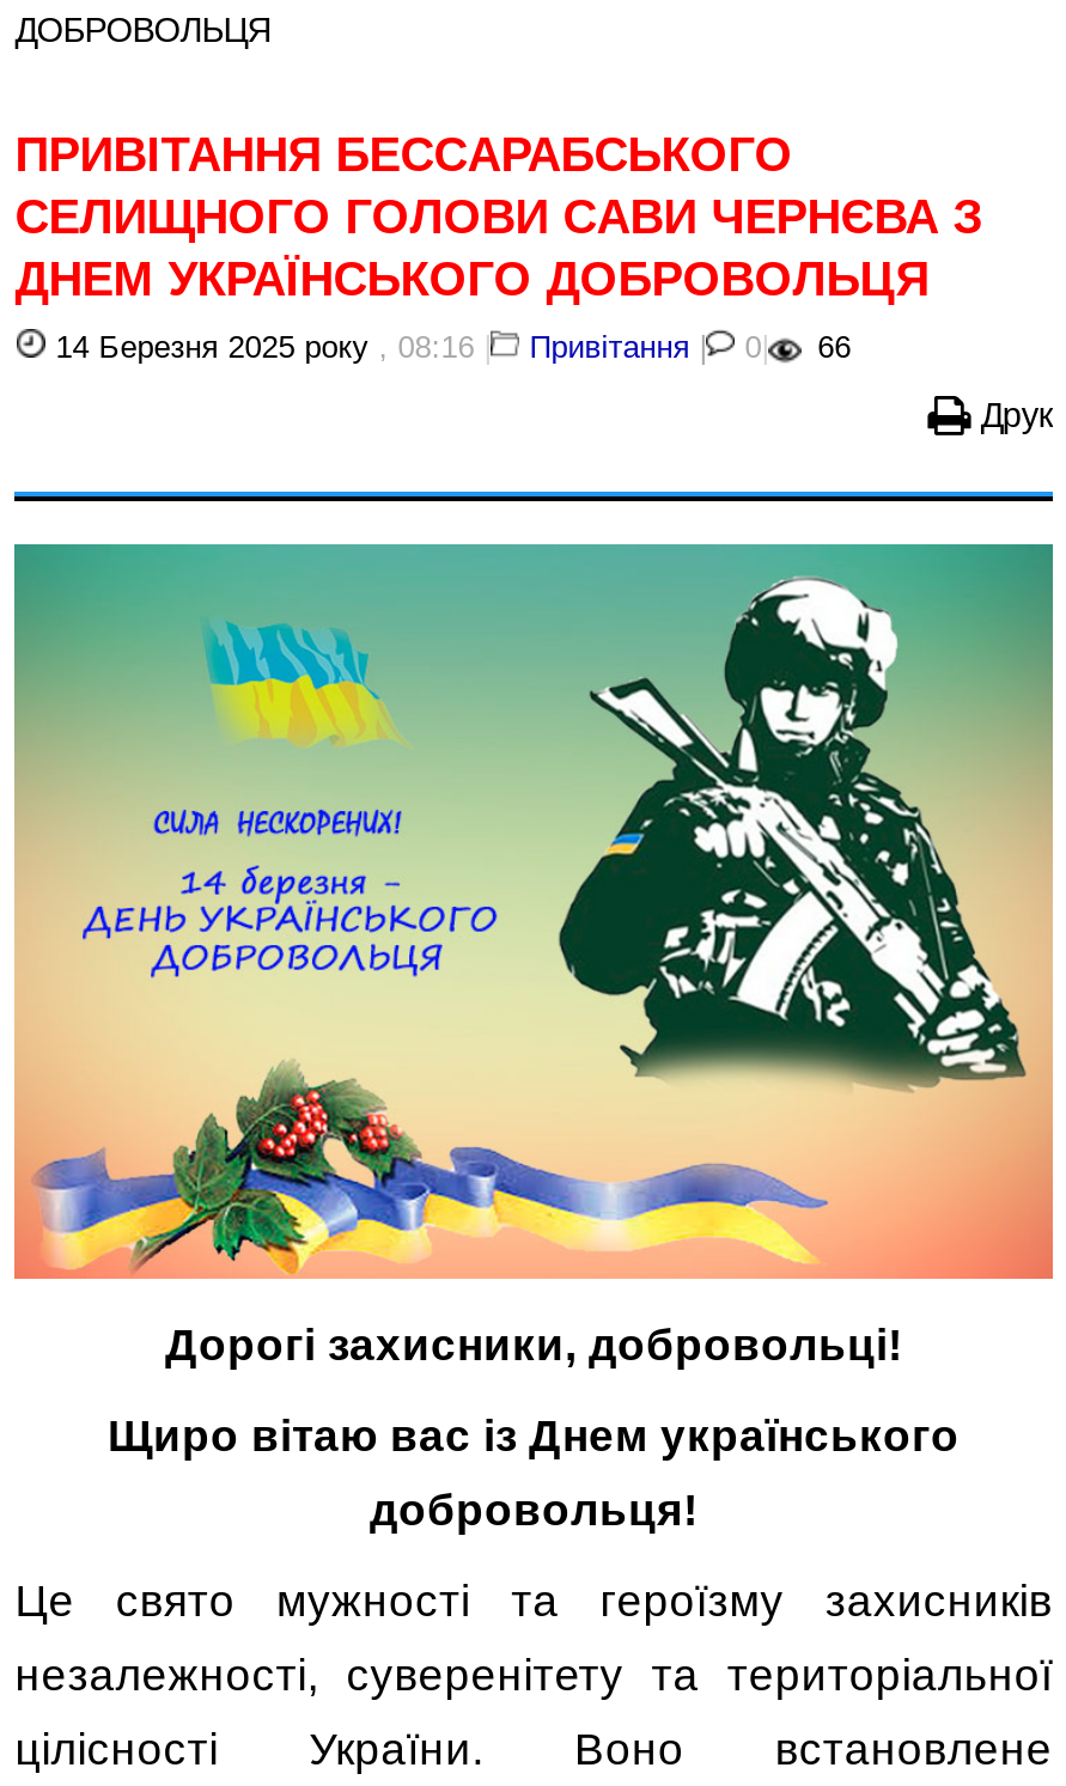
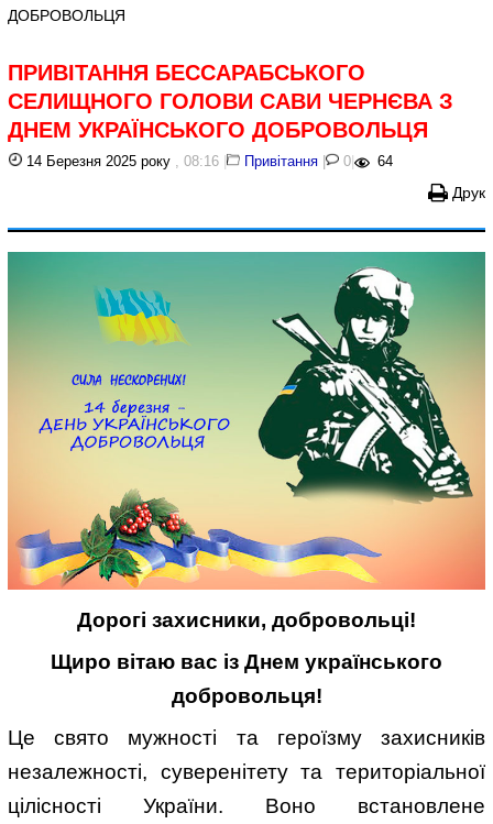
- 66
+ 64
